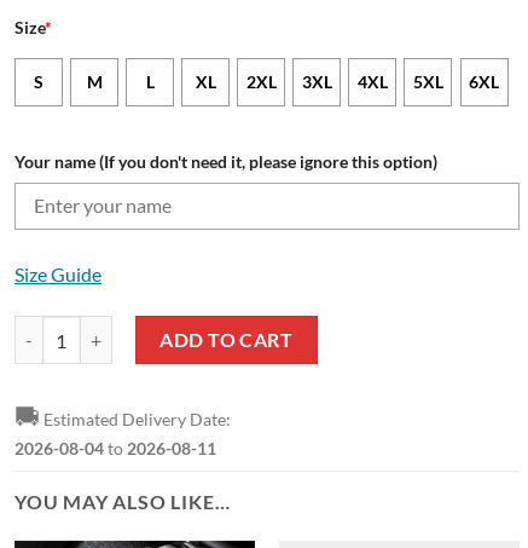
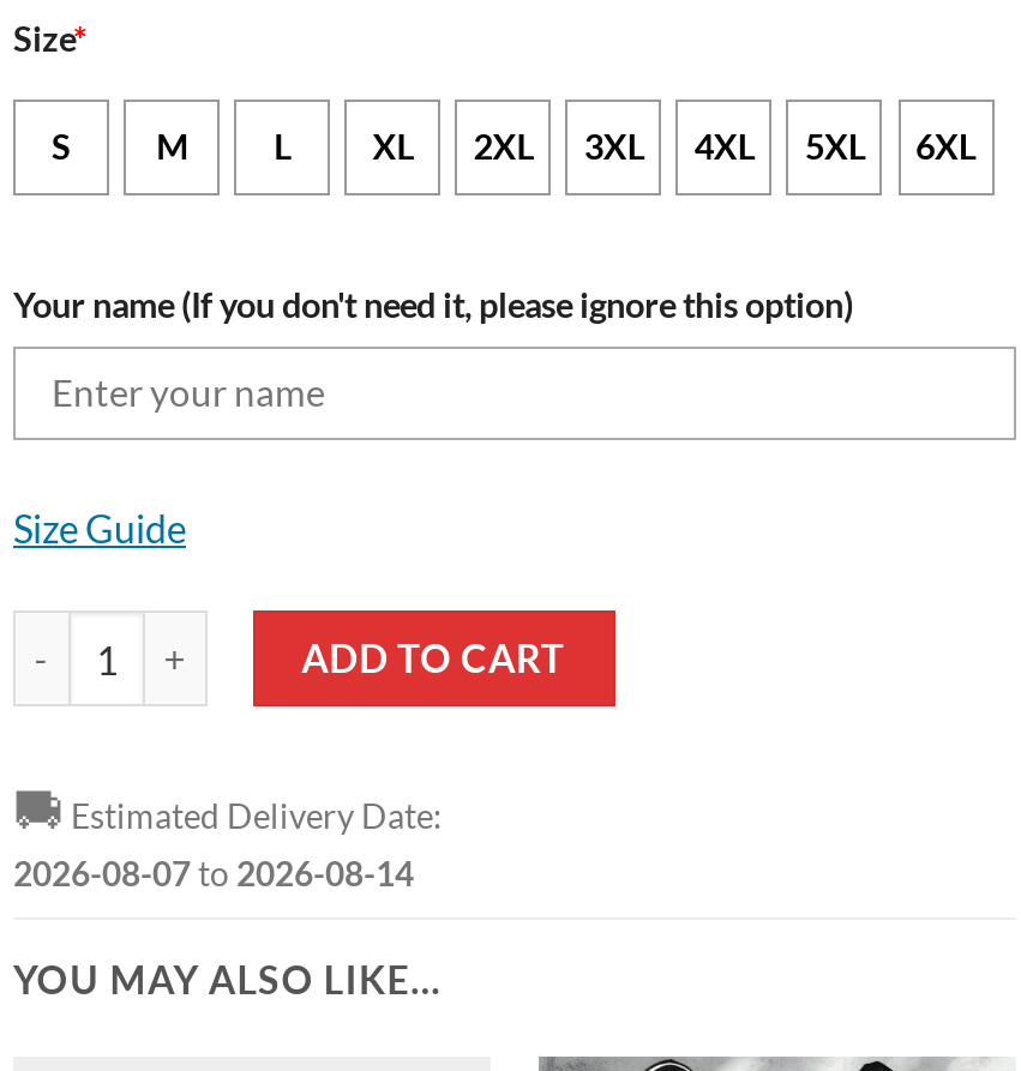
- 2026-08-04 to 2026-08-11
+ 2026-08-07 to 2026-08-14
